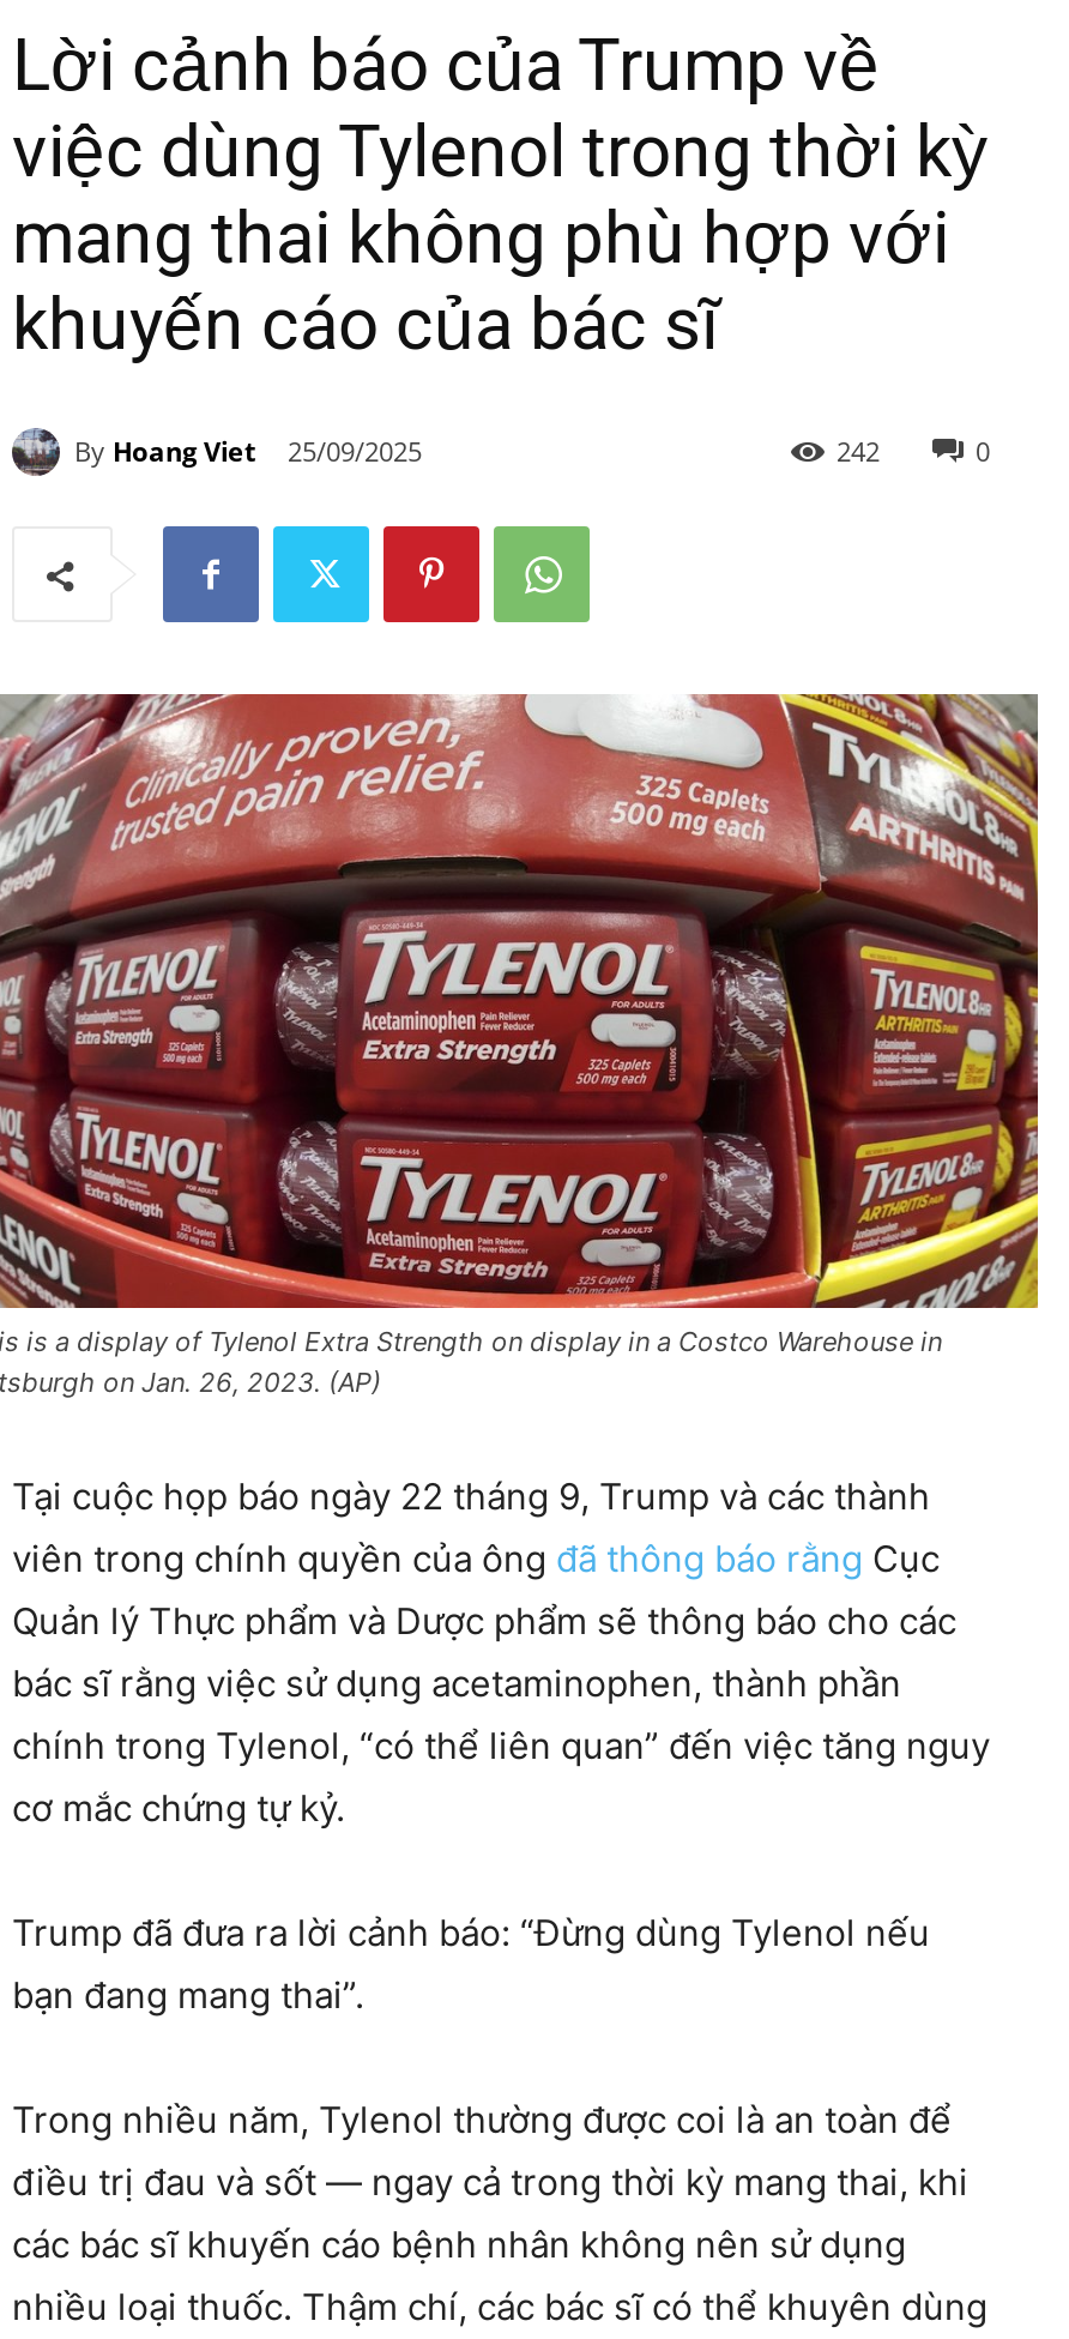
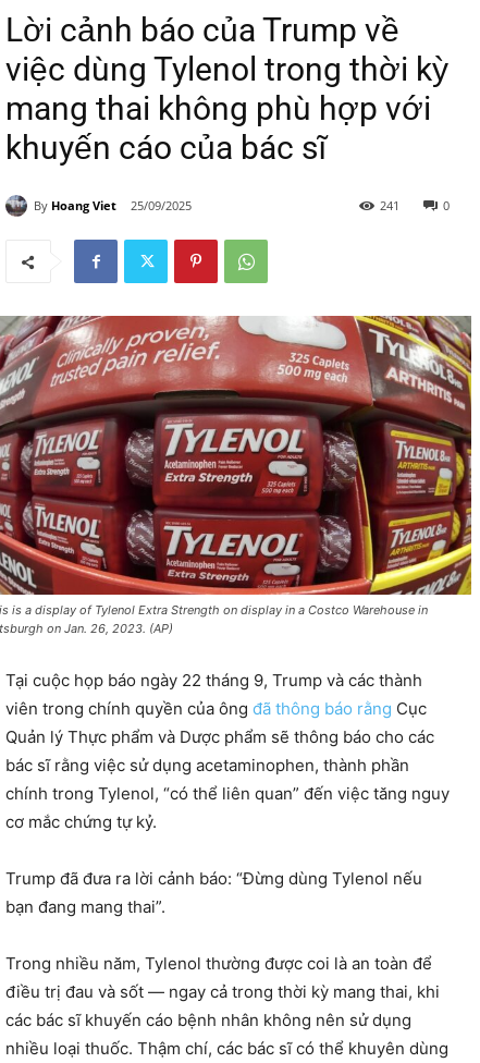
- 242
+ 241
